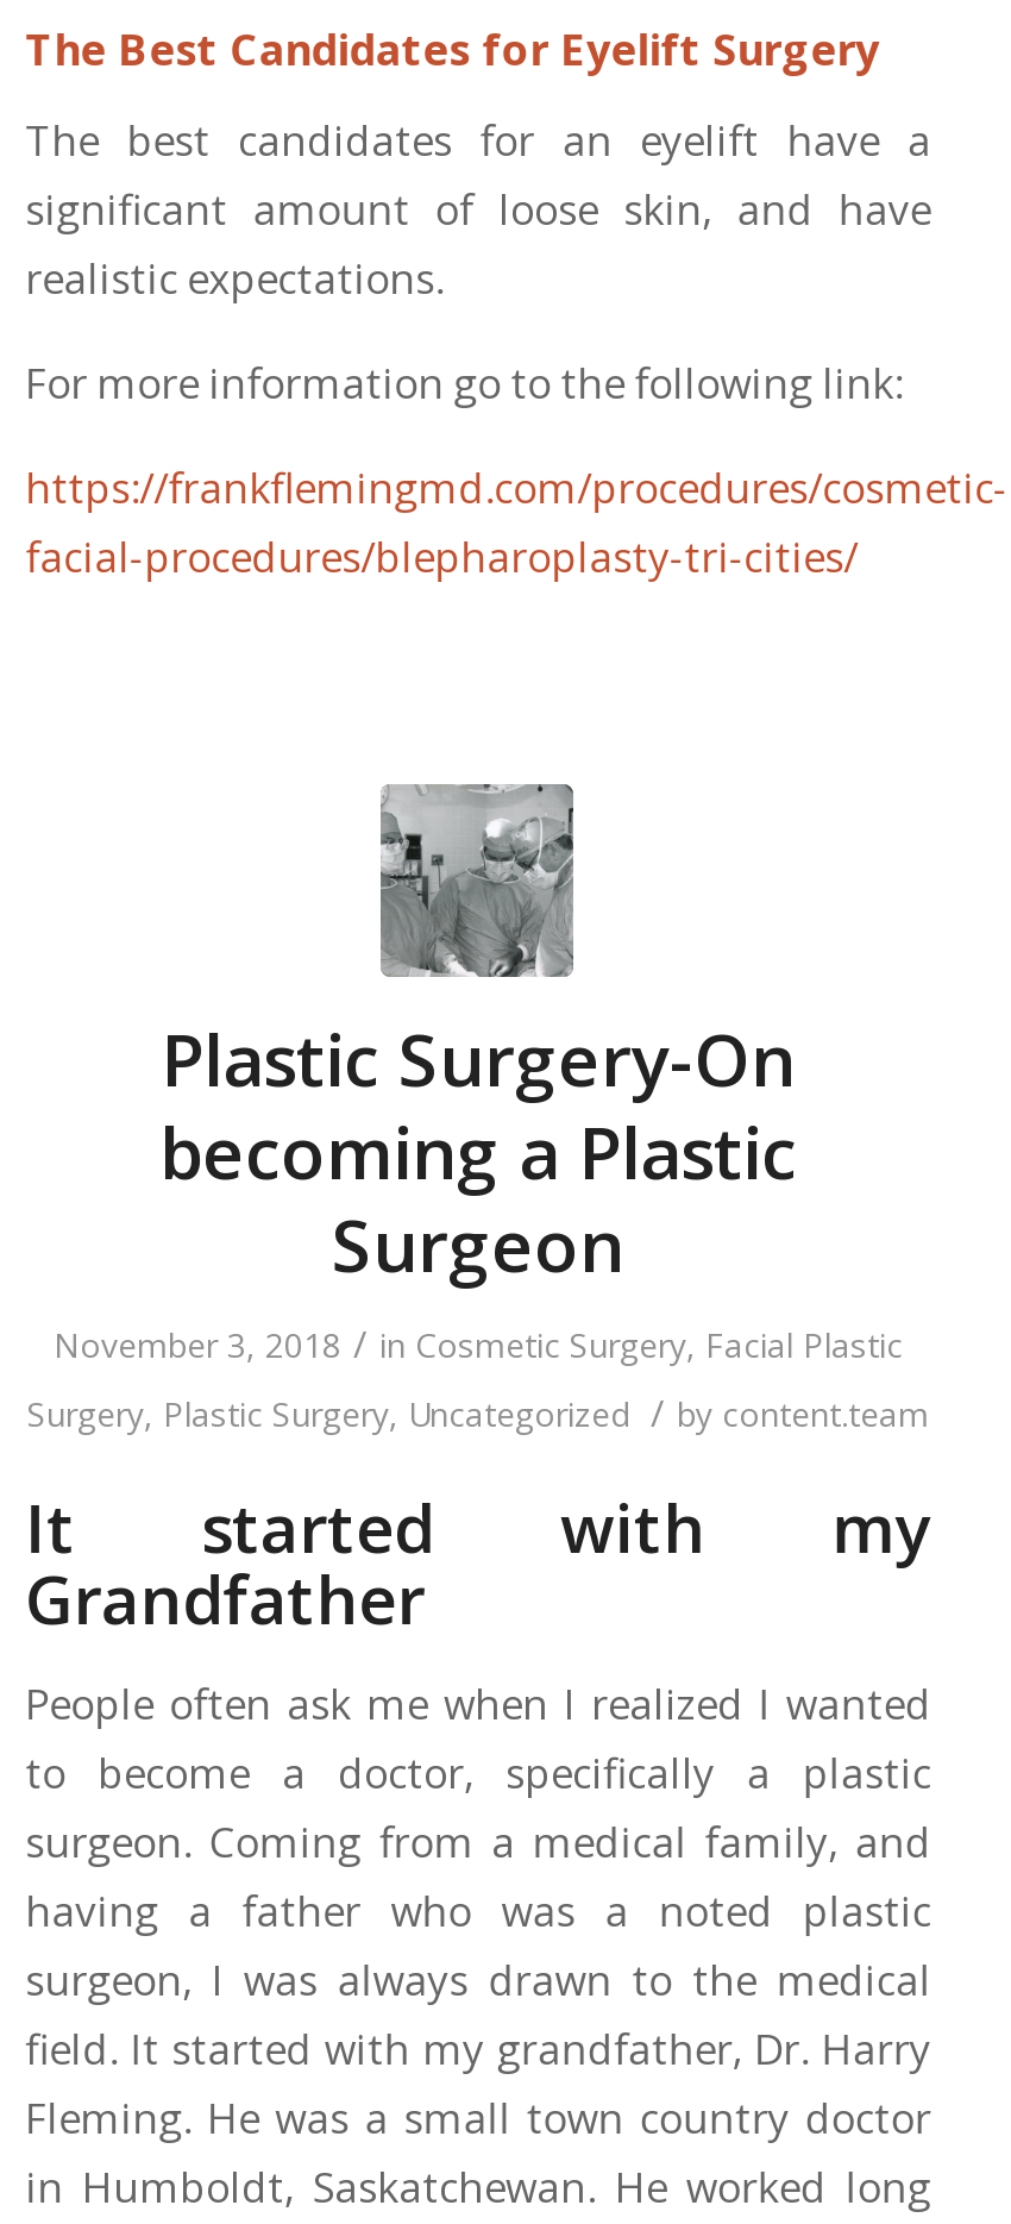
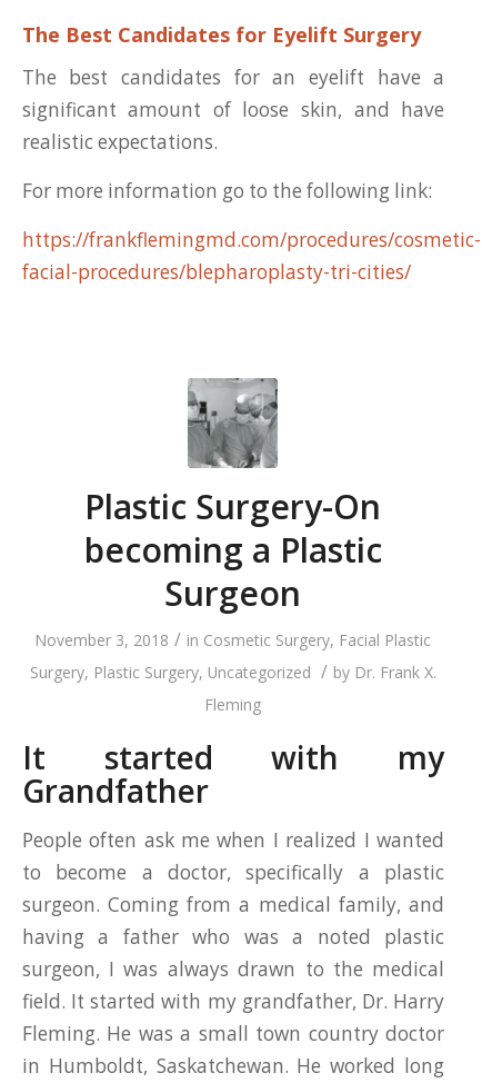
- Surgery, Plastic Surgery, Uncategorized / by content.team
+ Surgery, Plastic Surgery, Uncategorized / by Dr. Frank X.
+ Fleming
